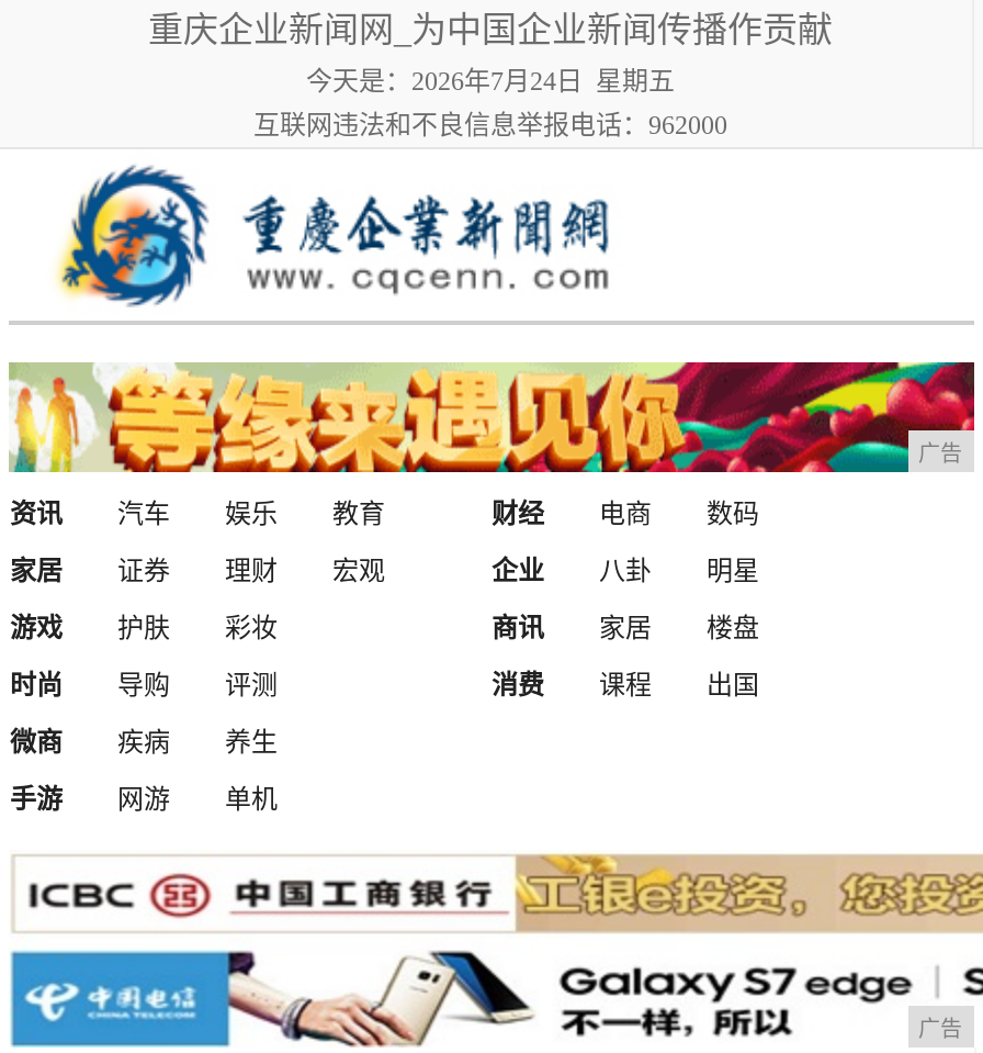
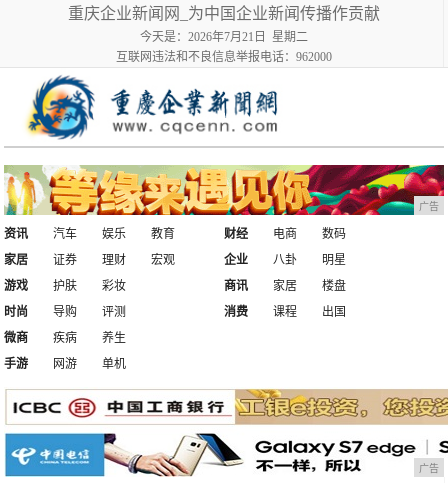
- 今天是：2026年7月24日 星期五
+ 今天是：2026年7月21日 星期二
